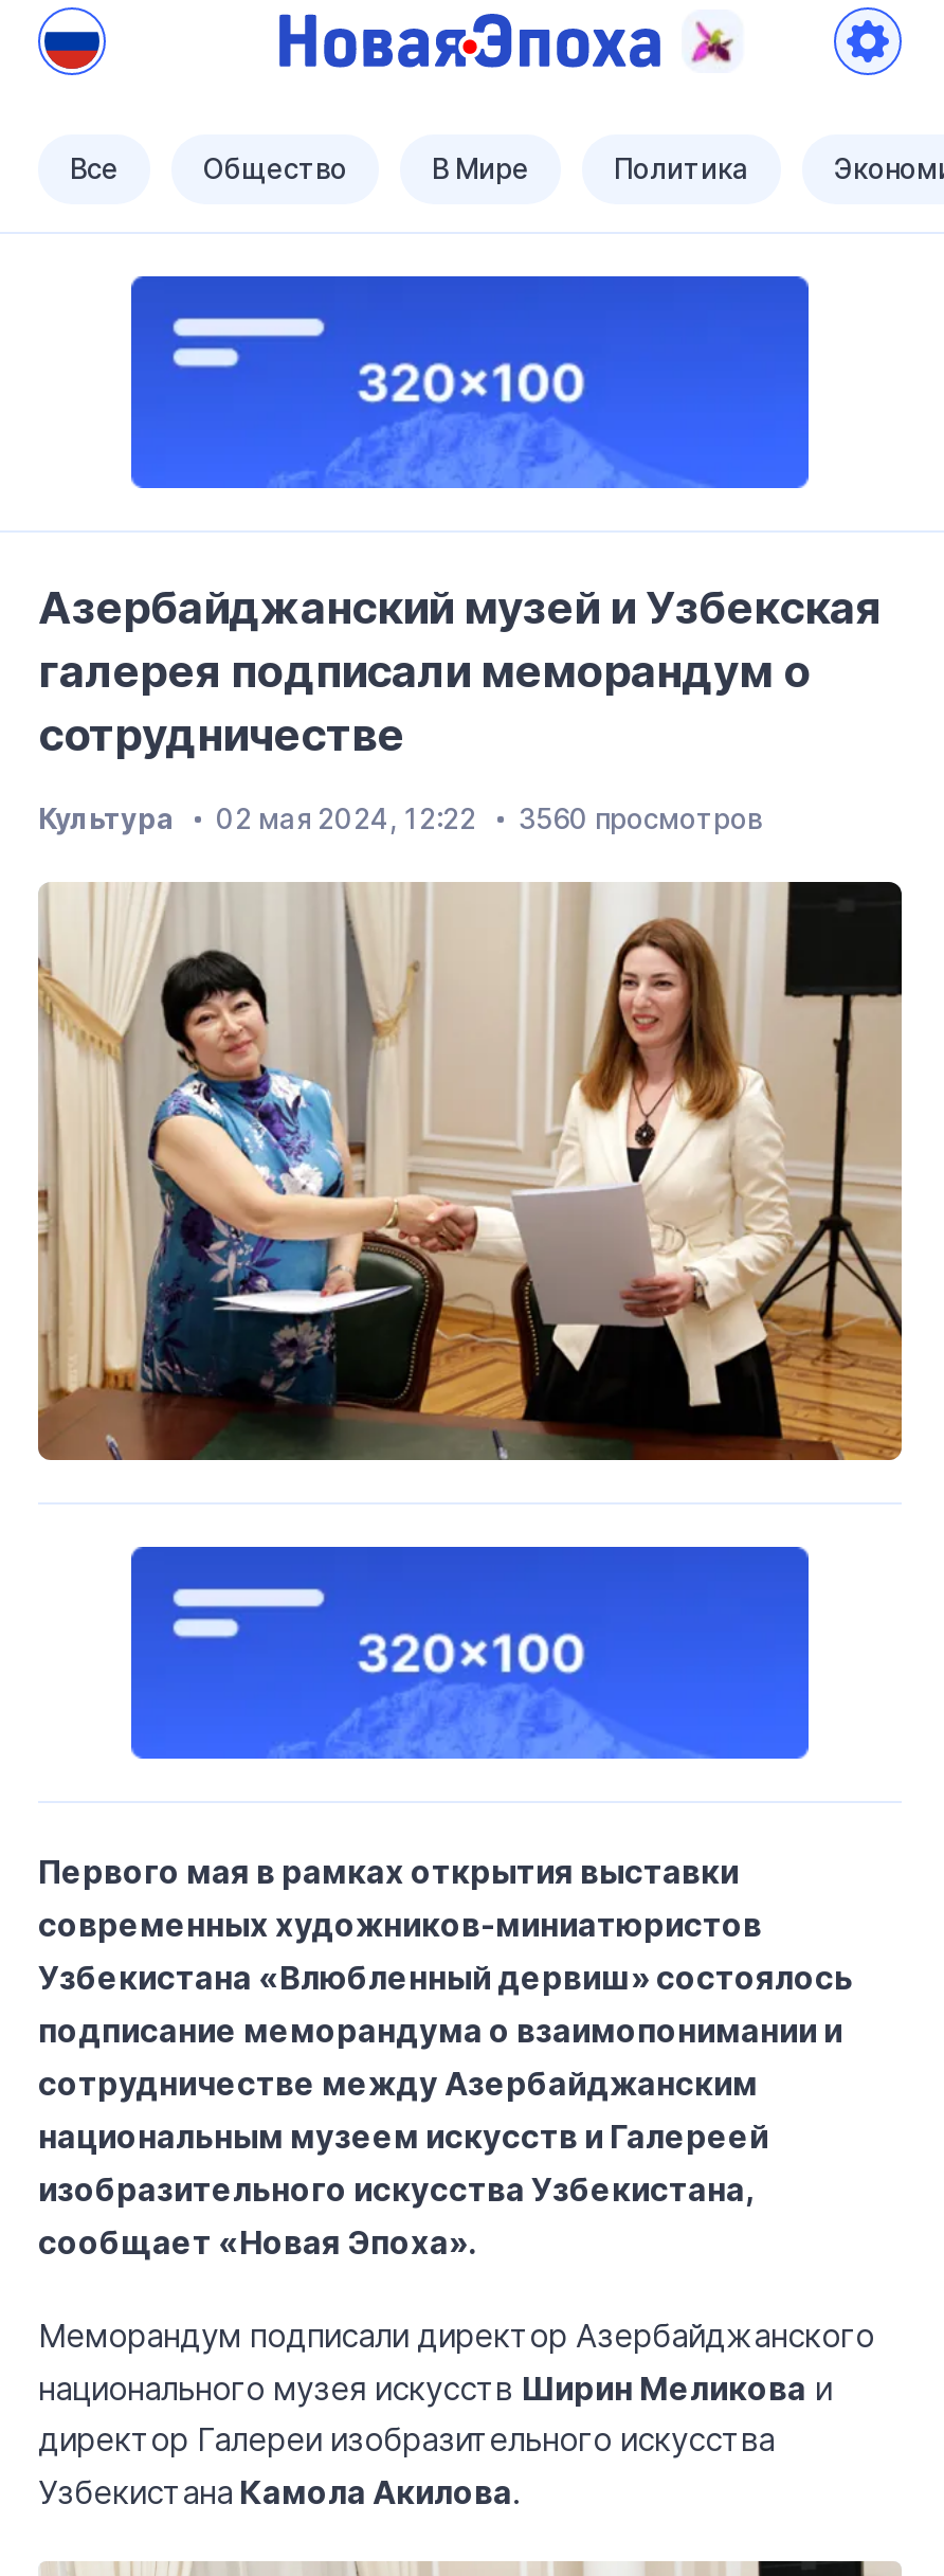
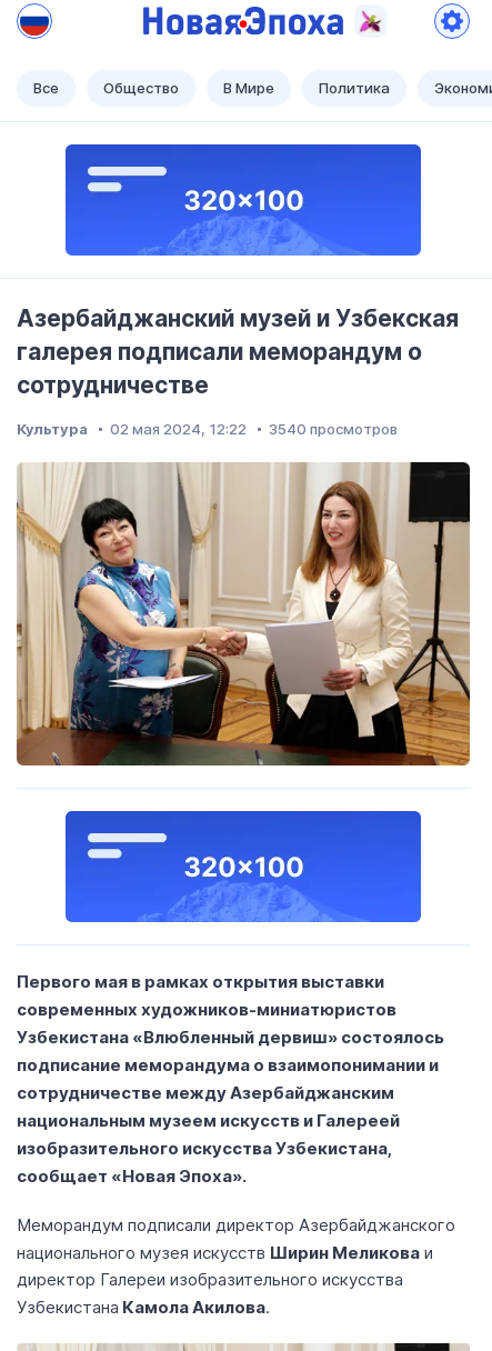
- Культура 02 мая 2024, 12:22 3560 просмотров
+ Культура 02 мая 2024, 12:22 3540 просмотров
